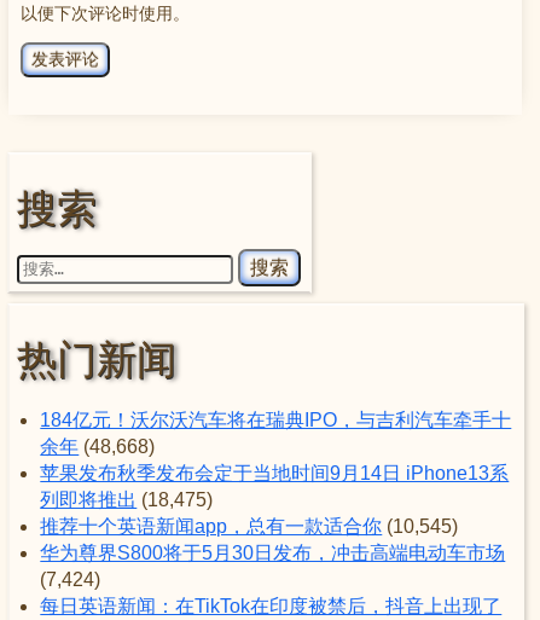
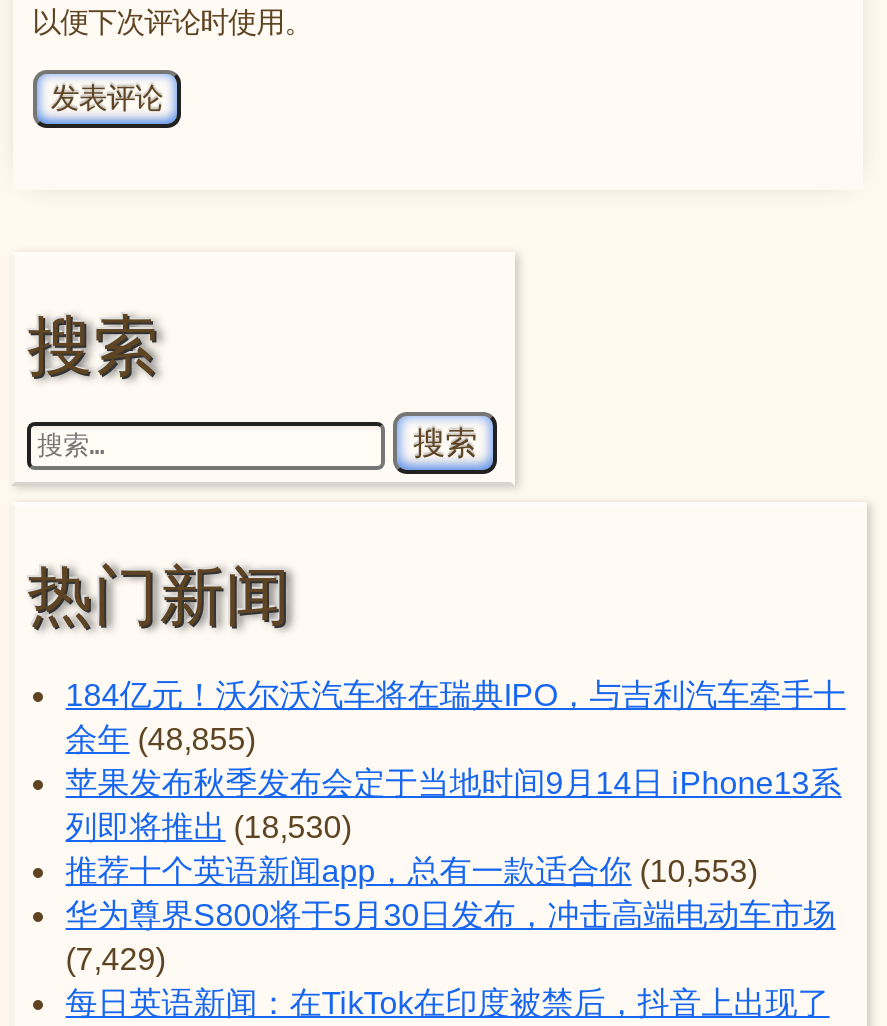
- 余年 (48,668)
+ 余年 (48,855)

- 列即将推出 (18,475)
+ 列即将推出 (18,530)

- 推荐十个英语新闻app，总有一款适合你 (10,545)
+ 推荐十个英语新闻app，总有一款适合你 (10,553)

- (7,424)
+ (7,429)
